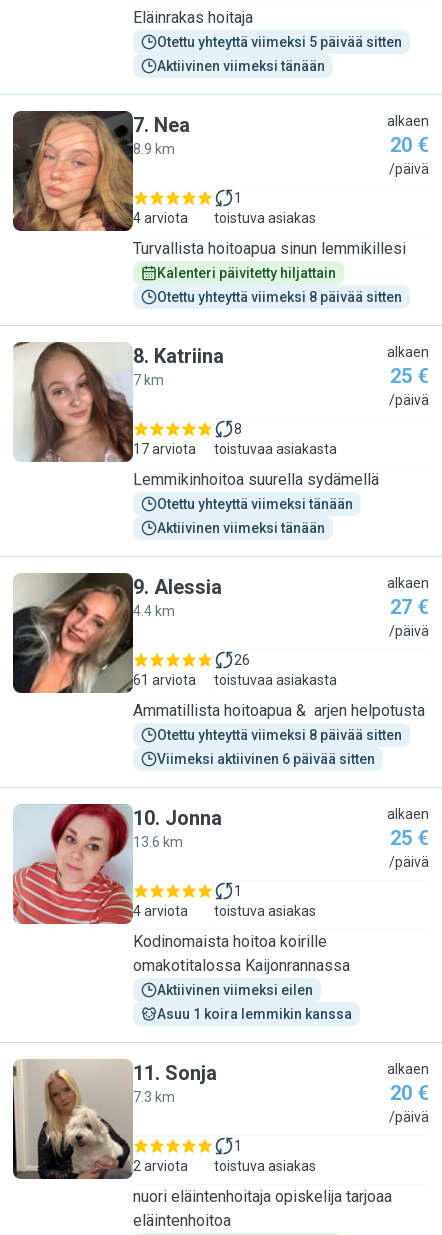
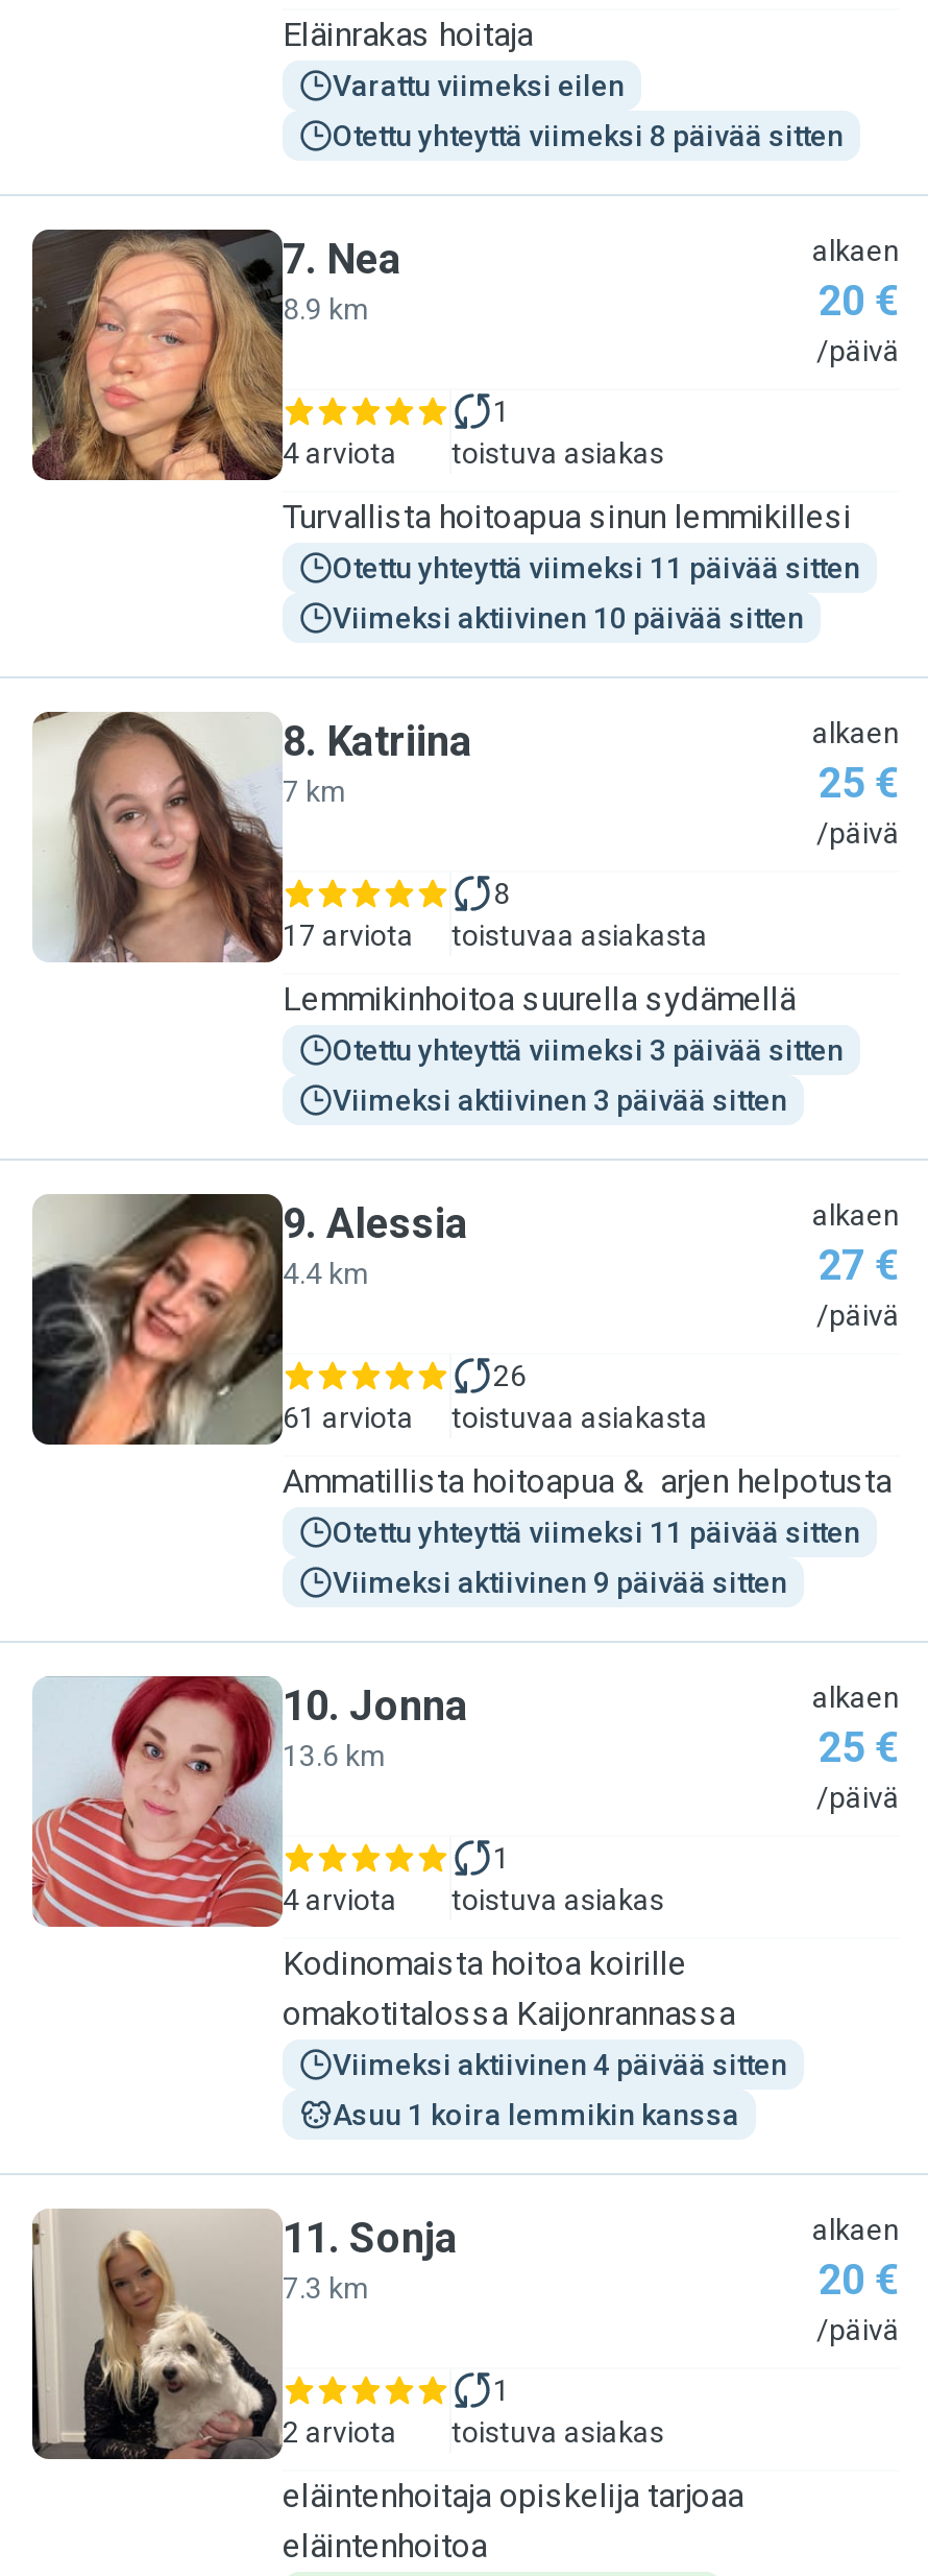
- Otettu yhteyttä viimeksi 5 päivää sitten
+ Varattu viimeksi eilen

- Aktiivinen viimeksi tänään
+ Otettu yhteyttä viimeksi 8 päivää sitten

- Kalenteri päivitetty hiljattain
+ Otettu yhteyttä viimeksi 11 päivää sitten

- Otettu yhteyttä viimeksi 8 päivää sitten
+ Viimeksi aktiivinen 10 päivää sitten

- Otettu yhteyttä viimeksi tänään
+ Otettu yhteyttä viimeksi 3 päivää sitten

- Aktiivinen viimeksi tänään
+ Viimeksi aktiivinen 3 päivää sitten

- Otettu yhteyttä viimeksi 8 päivää sitten
+ Otettu yhteyttä viimeksi 11 päivää sitten

- Viimeksi aktiivinen 6 päivää sitten
+ Viimeksi aktiivinen 9 päivää sitten

- Aktiivinen viimeksi eilen
+ Viimeksi aktiivinen 4 päivää sitten

- nuori eläintenhoitaja opiskelija tarjoaa
+ eläintenhoitaja opiskelija tarjoaa
